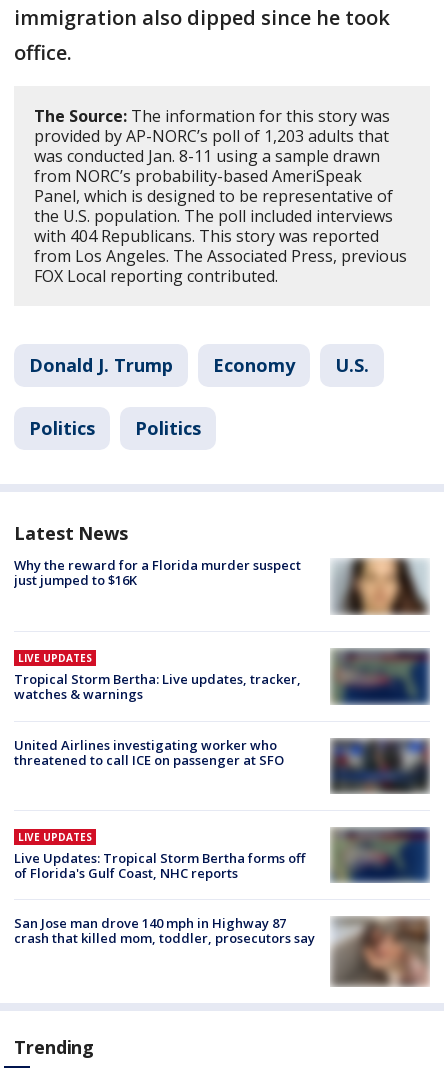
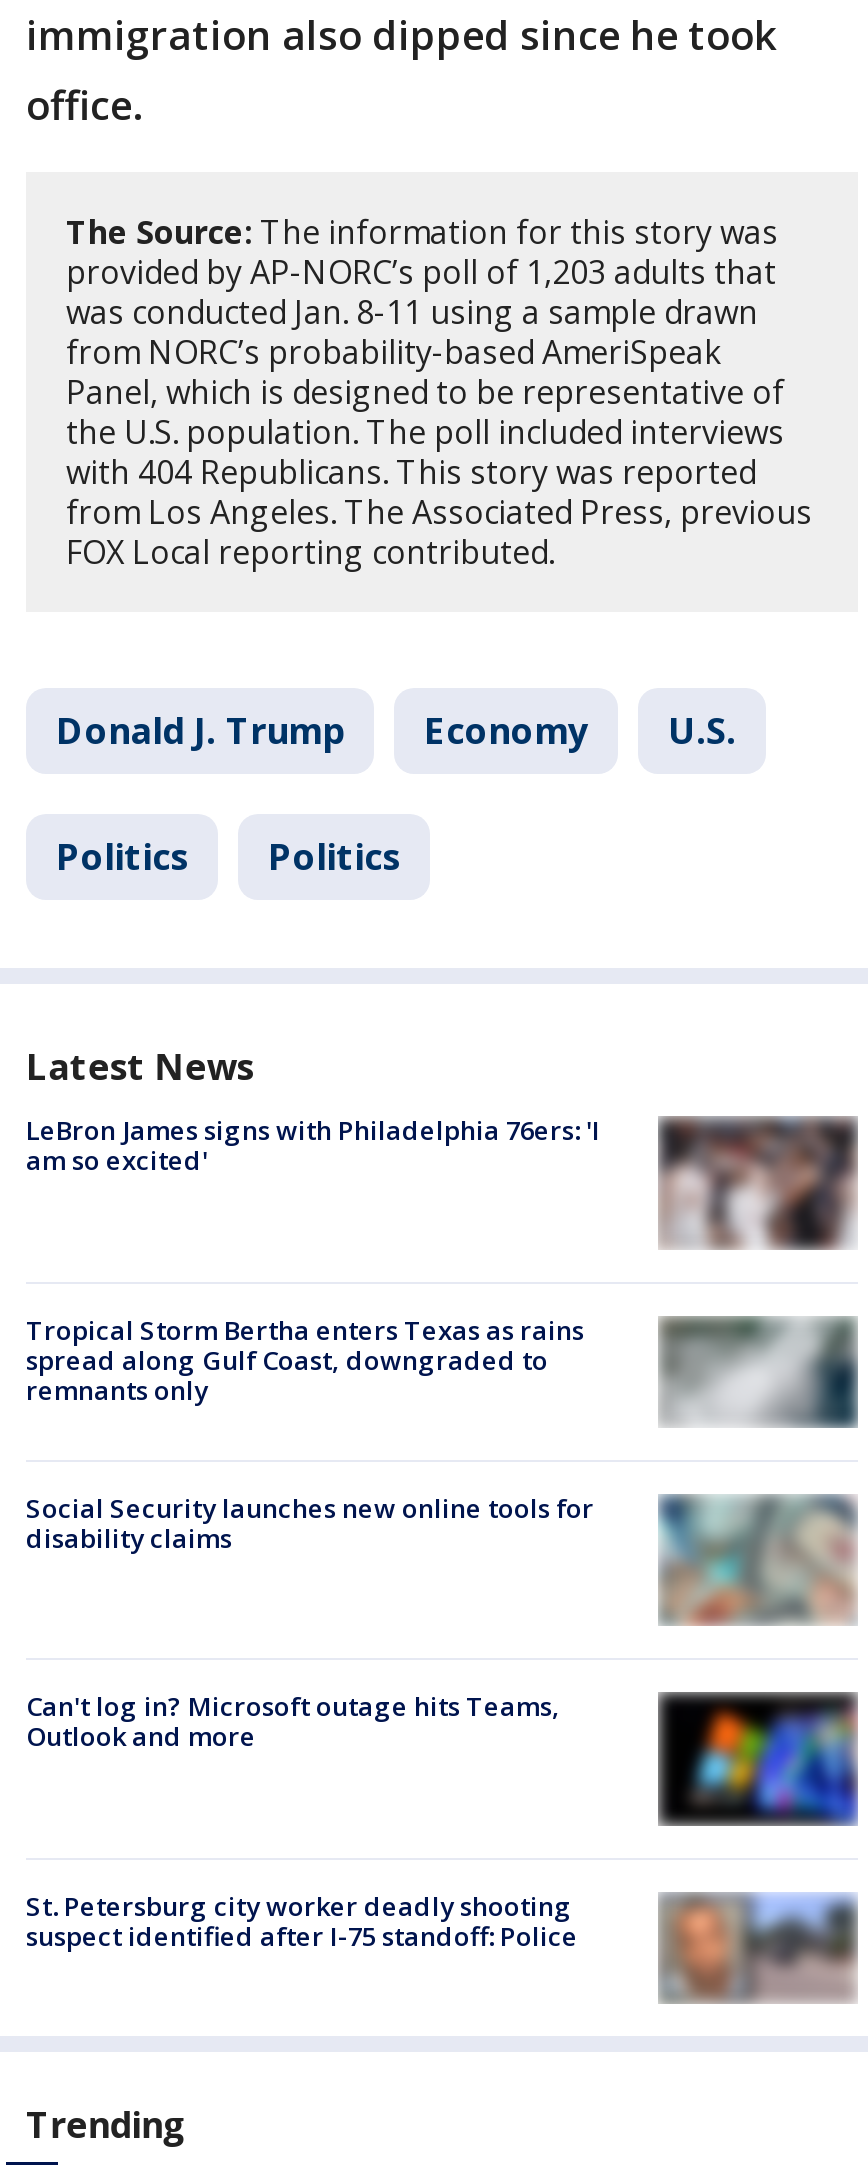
- [image]
- Why the reward for a Florida murder suspect
- just jumped to $16K
+ [image]
+ LeBron James signs with Philadelphia 76ers: 'I
+ am so excited'

- [image]
- LIVE UPDATES
- Tropical Storm Bertha: Live updates, tracker,
- watches & warnings
+ [image]
+ Tropical Storm Bertha enters Texas as rains
+ spread along Gulf Coast, downgraded to
+ remnants only

- United Airlines investigating worker who
- threatened to call ICE on passenger at SFO
+ Social Security launches new online tools for
+ disability claims

- [image]
+ [image]

- LIVE UPDATES
- Live Updates: Tropical Storm Bertha forms off
- of Florida's Gulf Coast, NHC reports
+ Can't log in? Microsoft outage hits Teams,
+ Outlook and more

- [image]
+ [image]

- San Jose man drove 140 mph in Highway 87
- crash that killed mom, toddler, prosecutors say
+ St. Petersburg city worker deadly shooting
+ suspect identified after I-75 standoff: Police

- [image]
+ [image]
